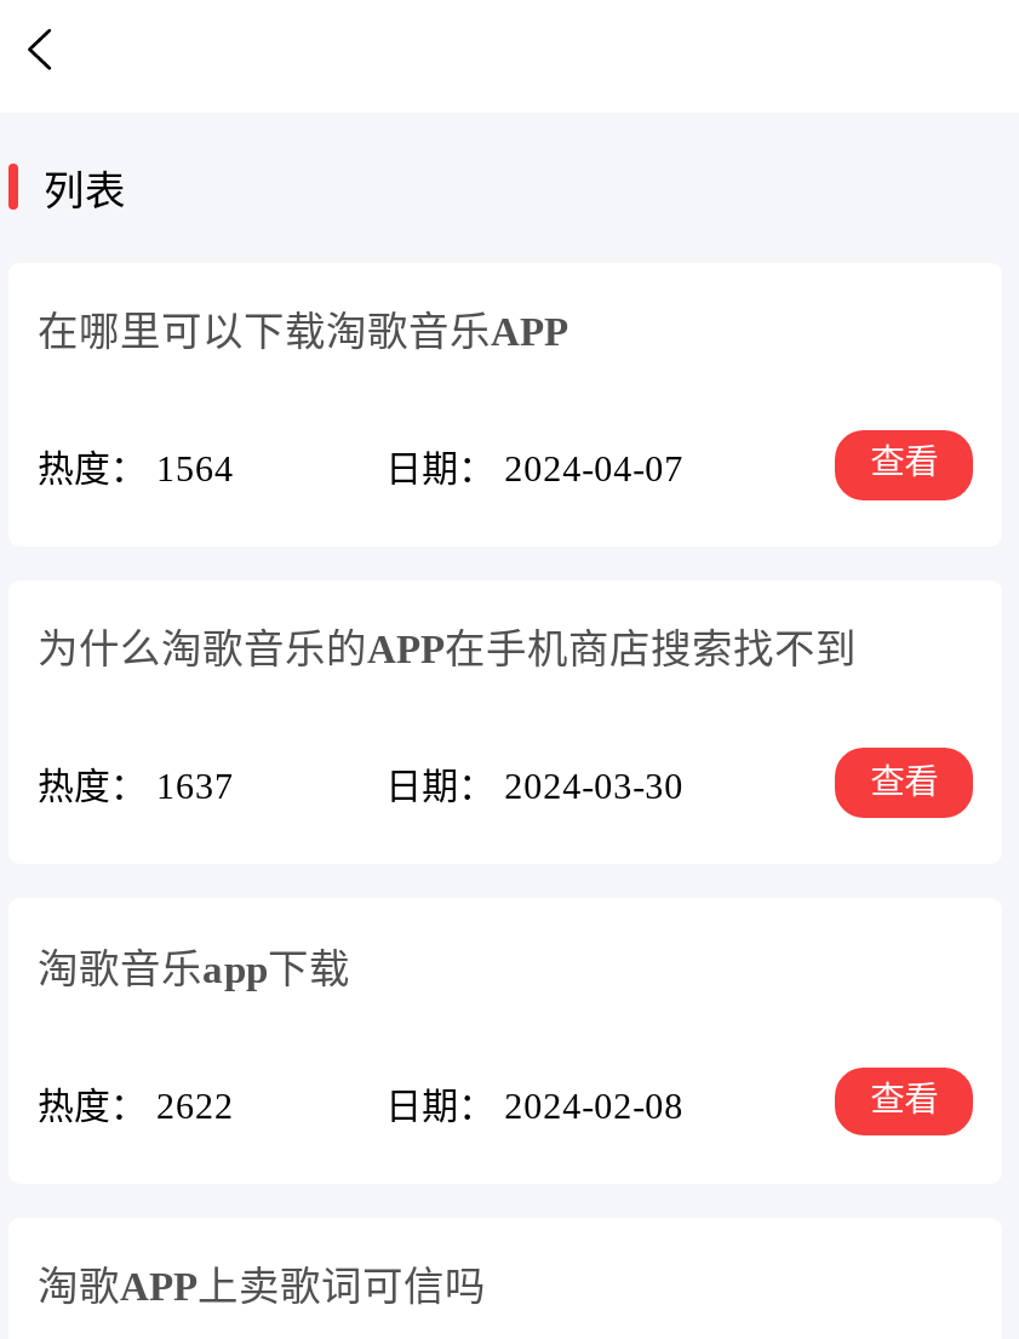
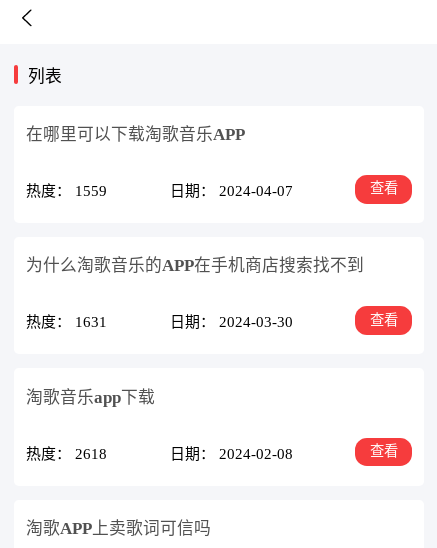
- 热度： 1564
+ 热度： 1559

- 热度： 1637
+ 热度： 1631

- 热度： 2622
+ 热度： 2618
